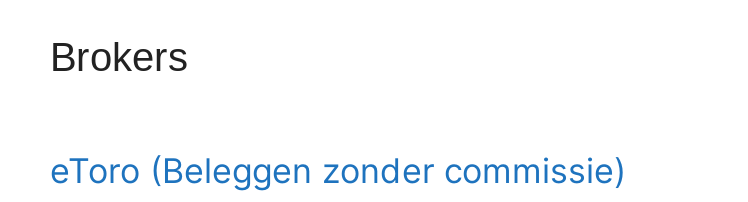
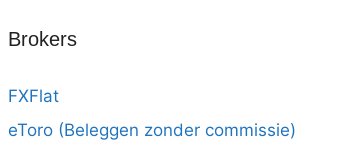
+ FXFlat
